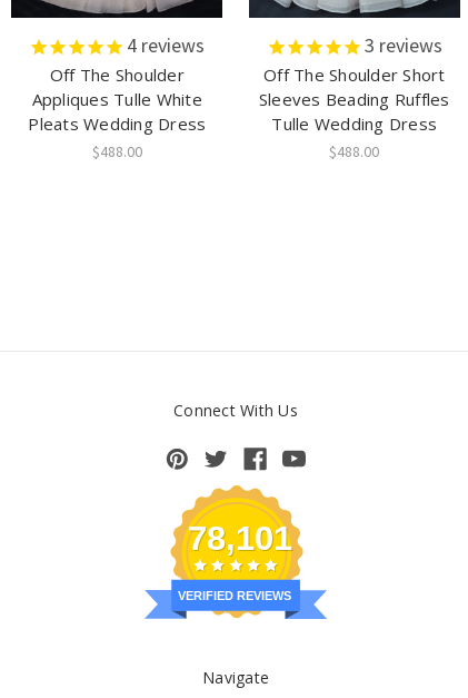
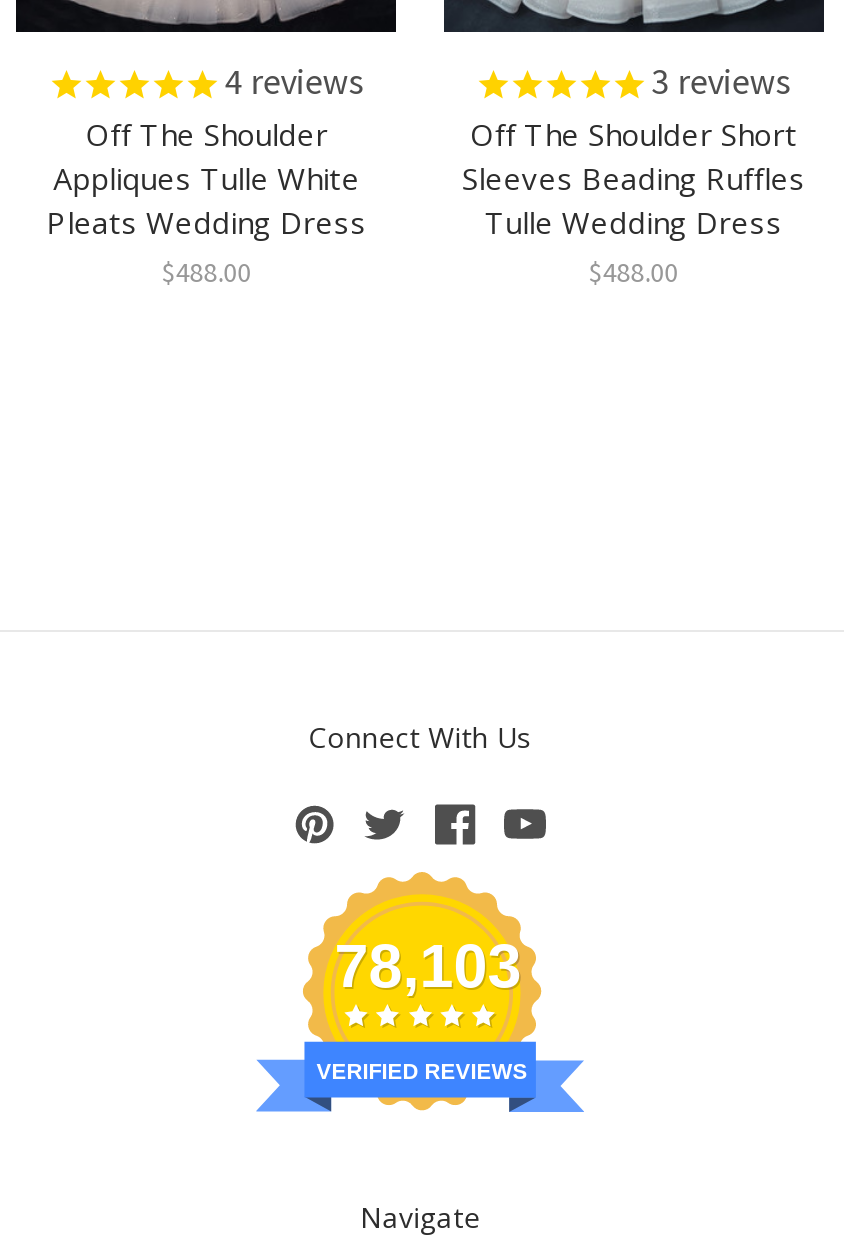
- 78,101
+ 78,103
